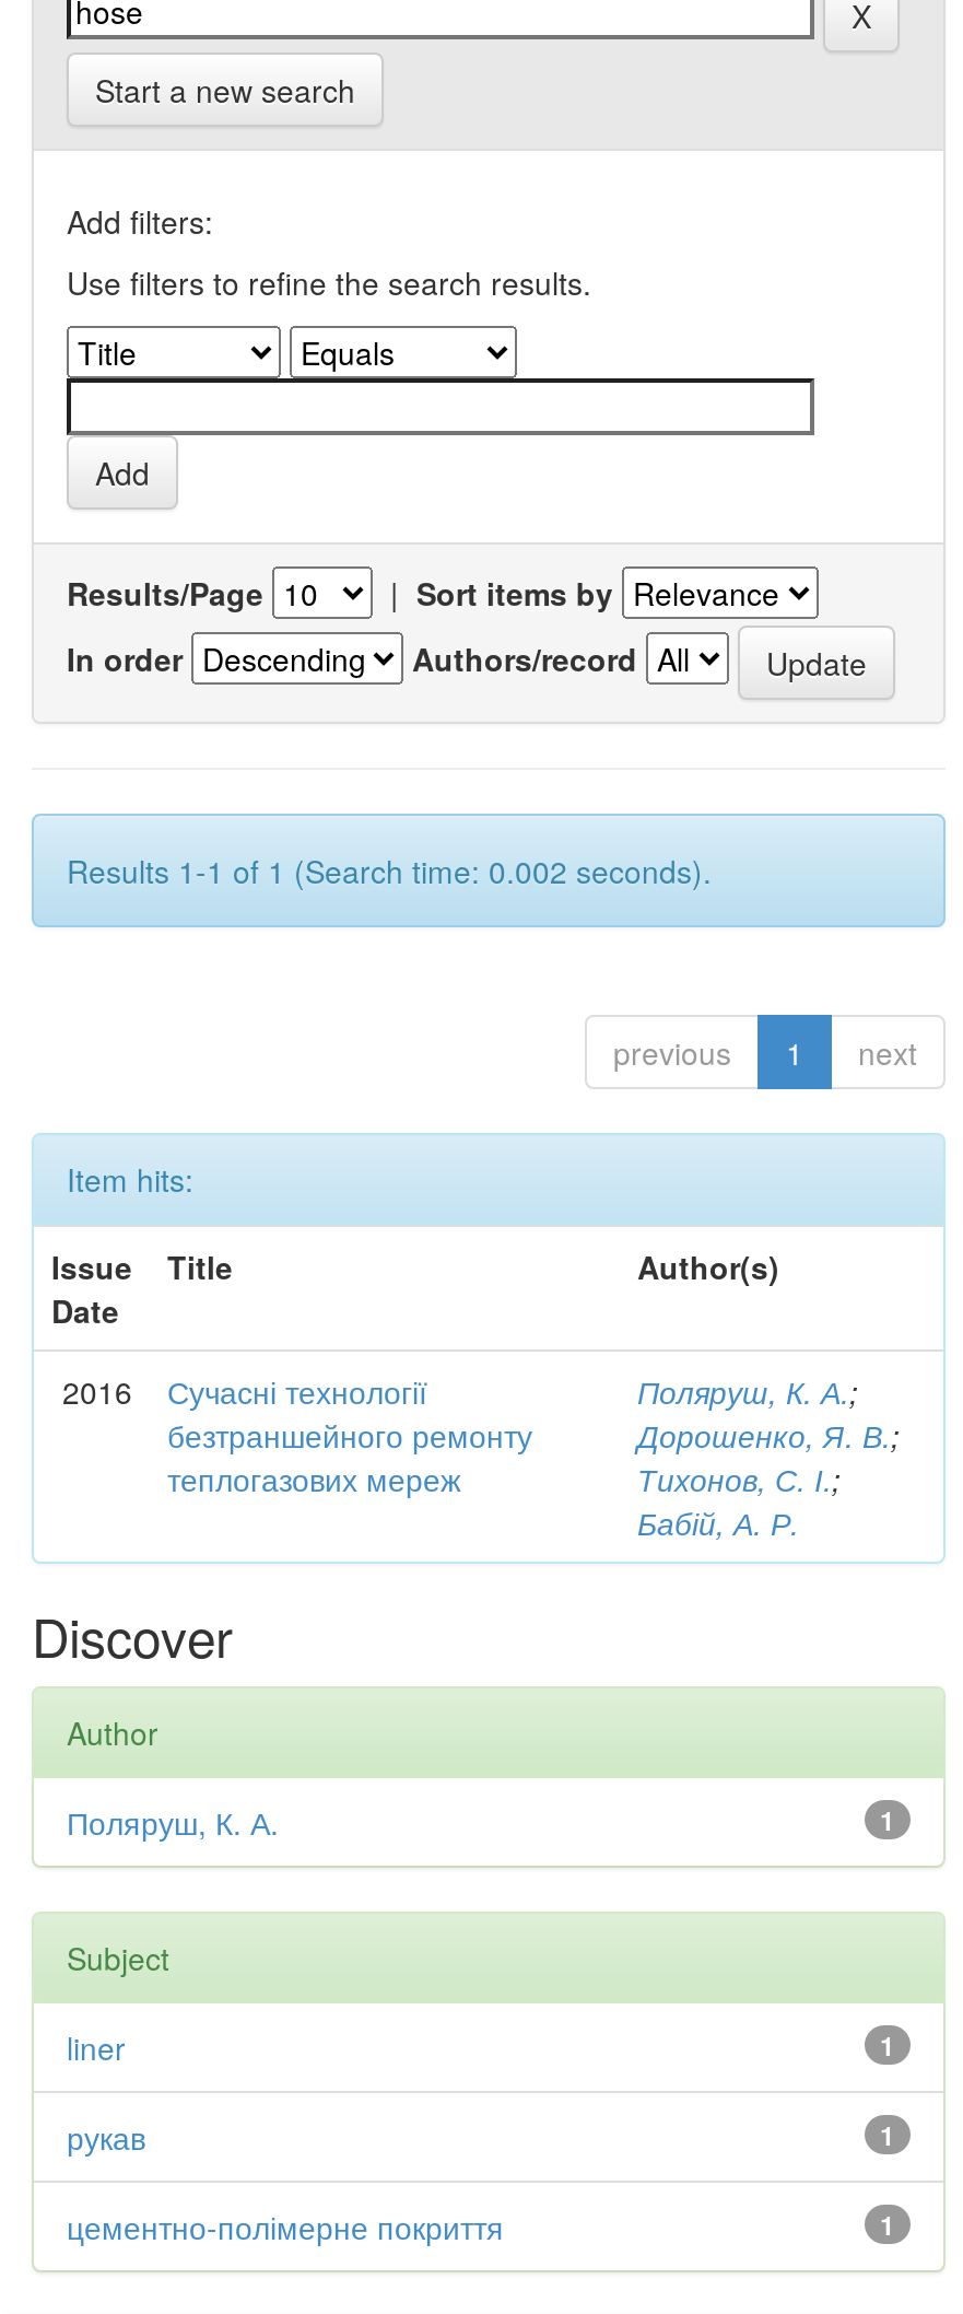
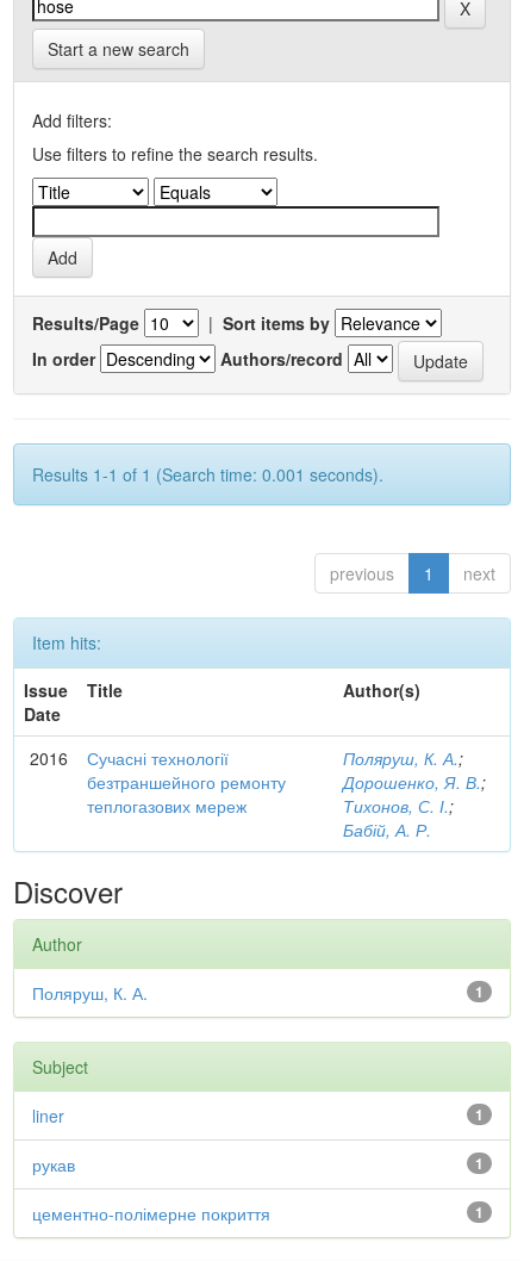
- Results 1-1 of 1 (Search time: 0.002 seconds).
+ Results 1-1 of 1 (Search time: 0.001 seconds).
